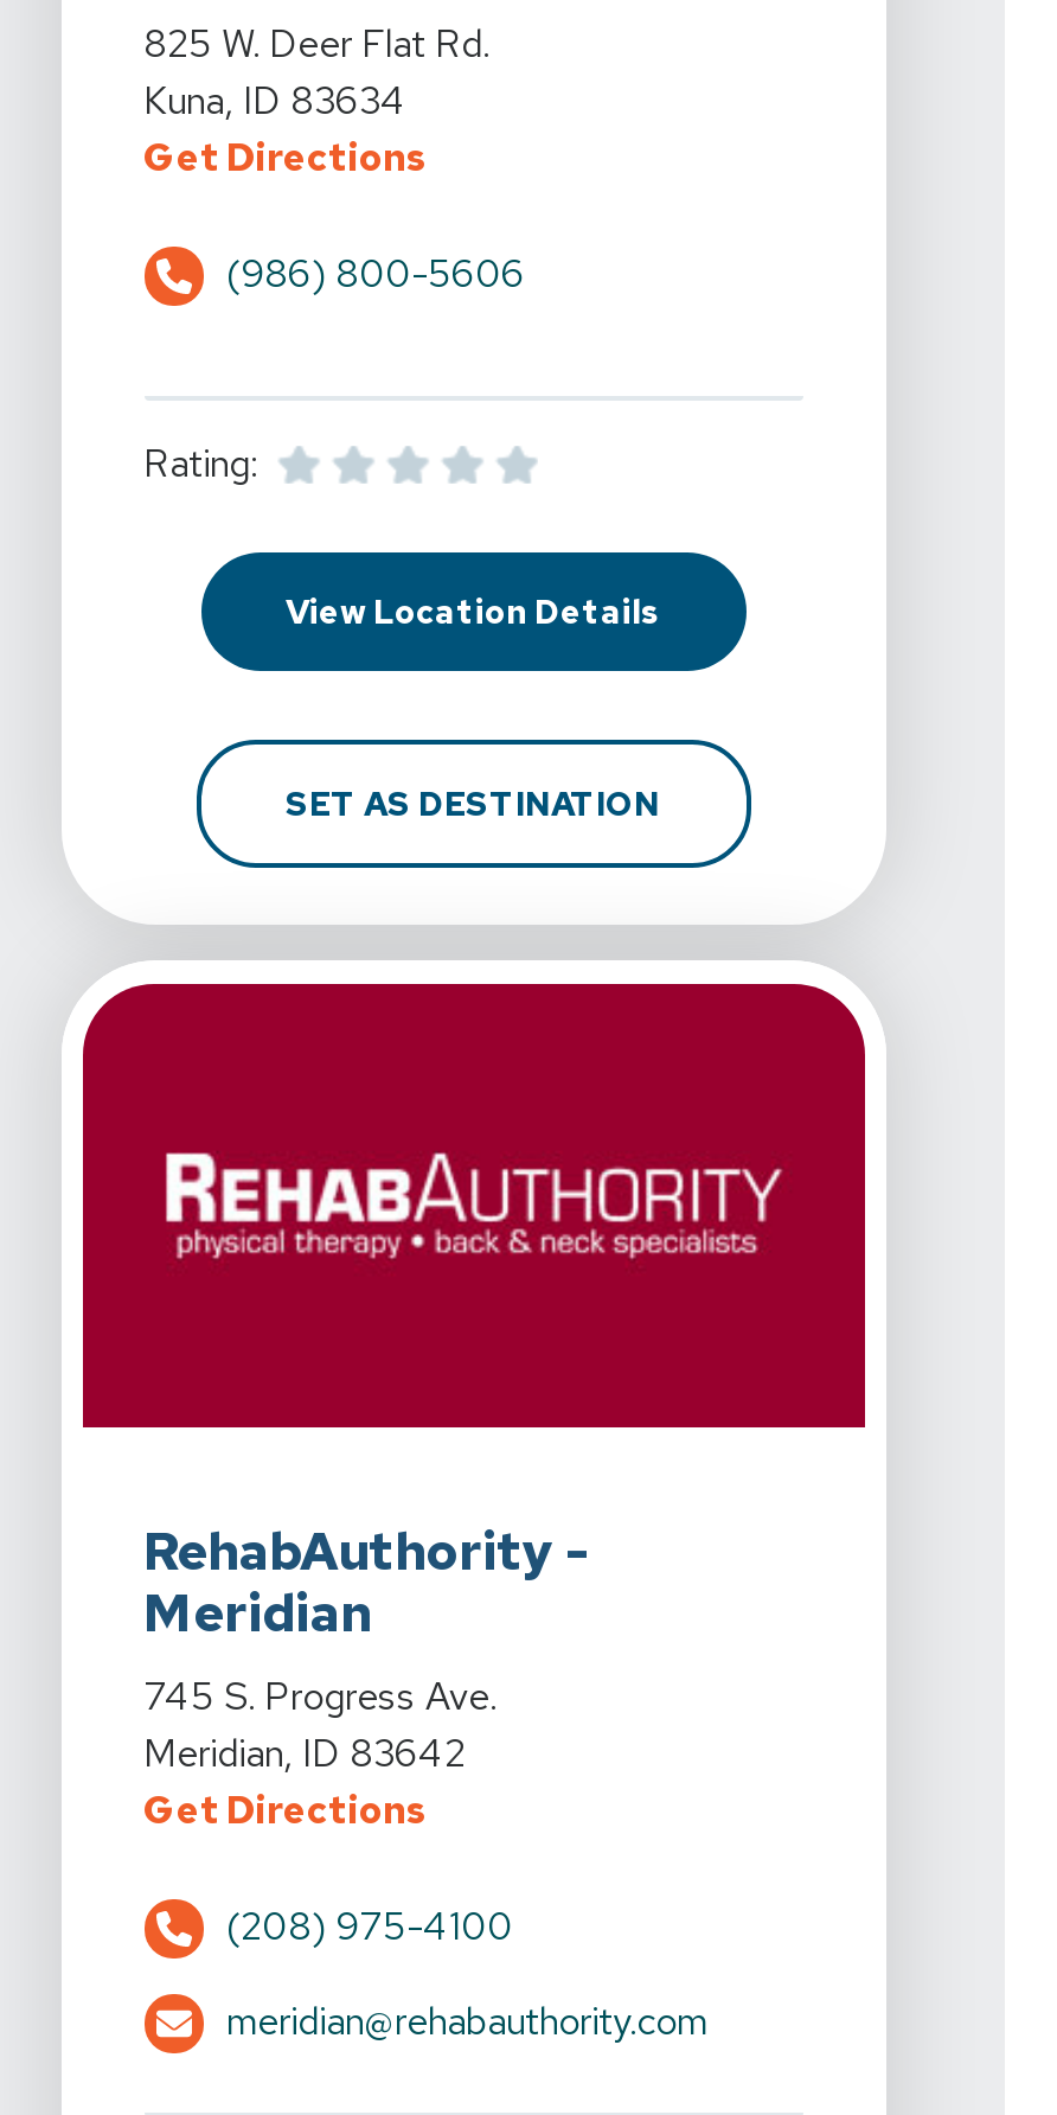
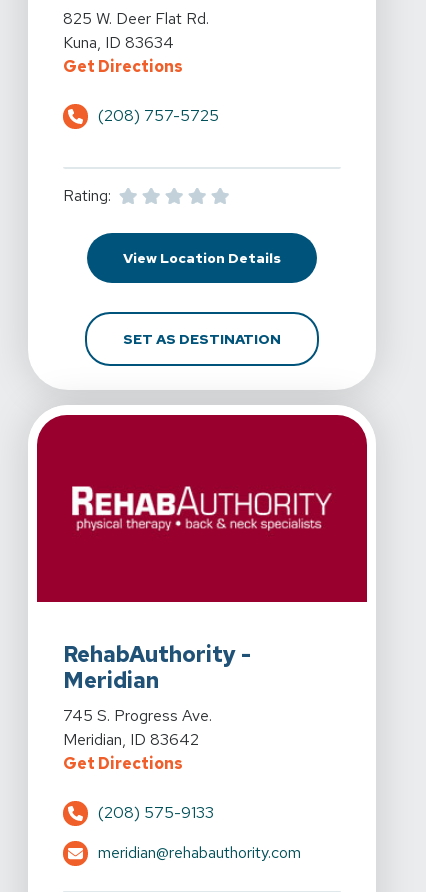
- (986) 800-5606
+ (208) 757-5725

- (208) 975-4100
+ (208) 575-9133
